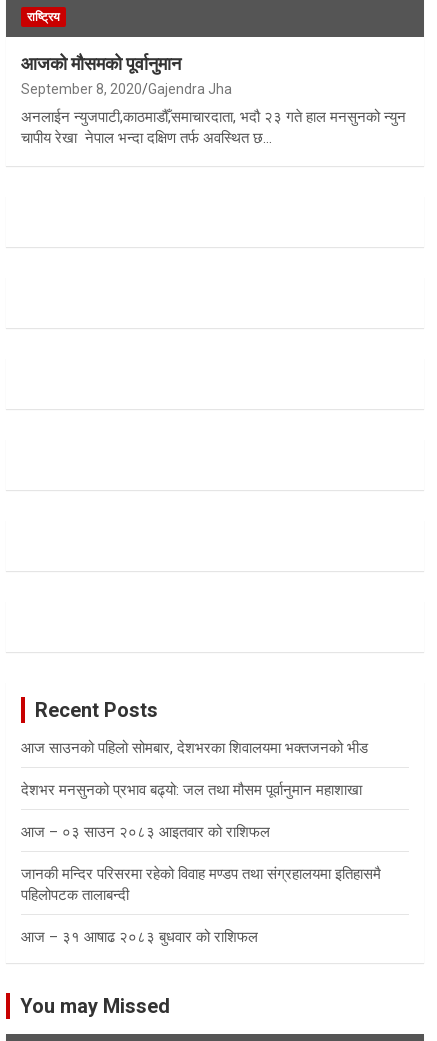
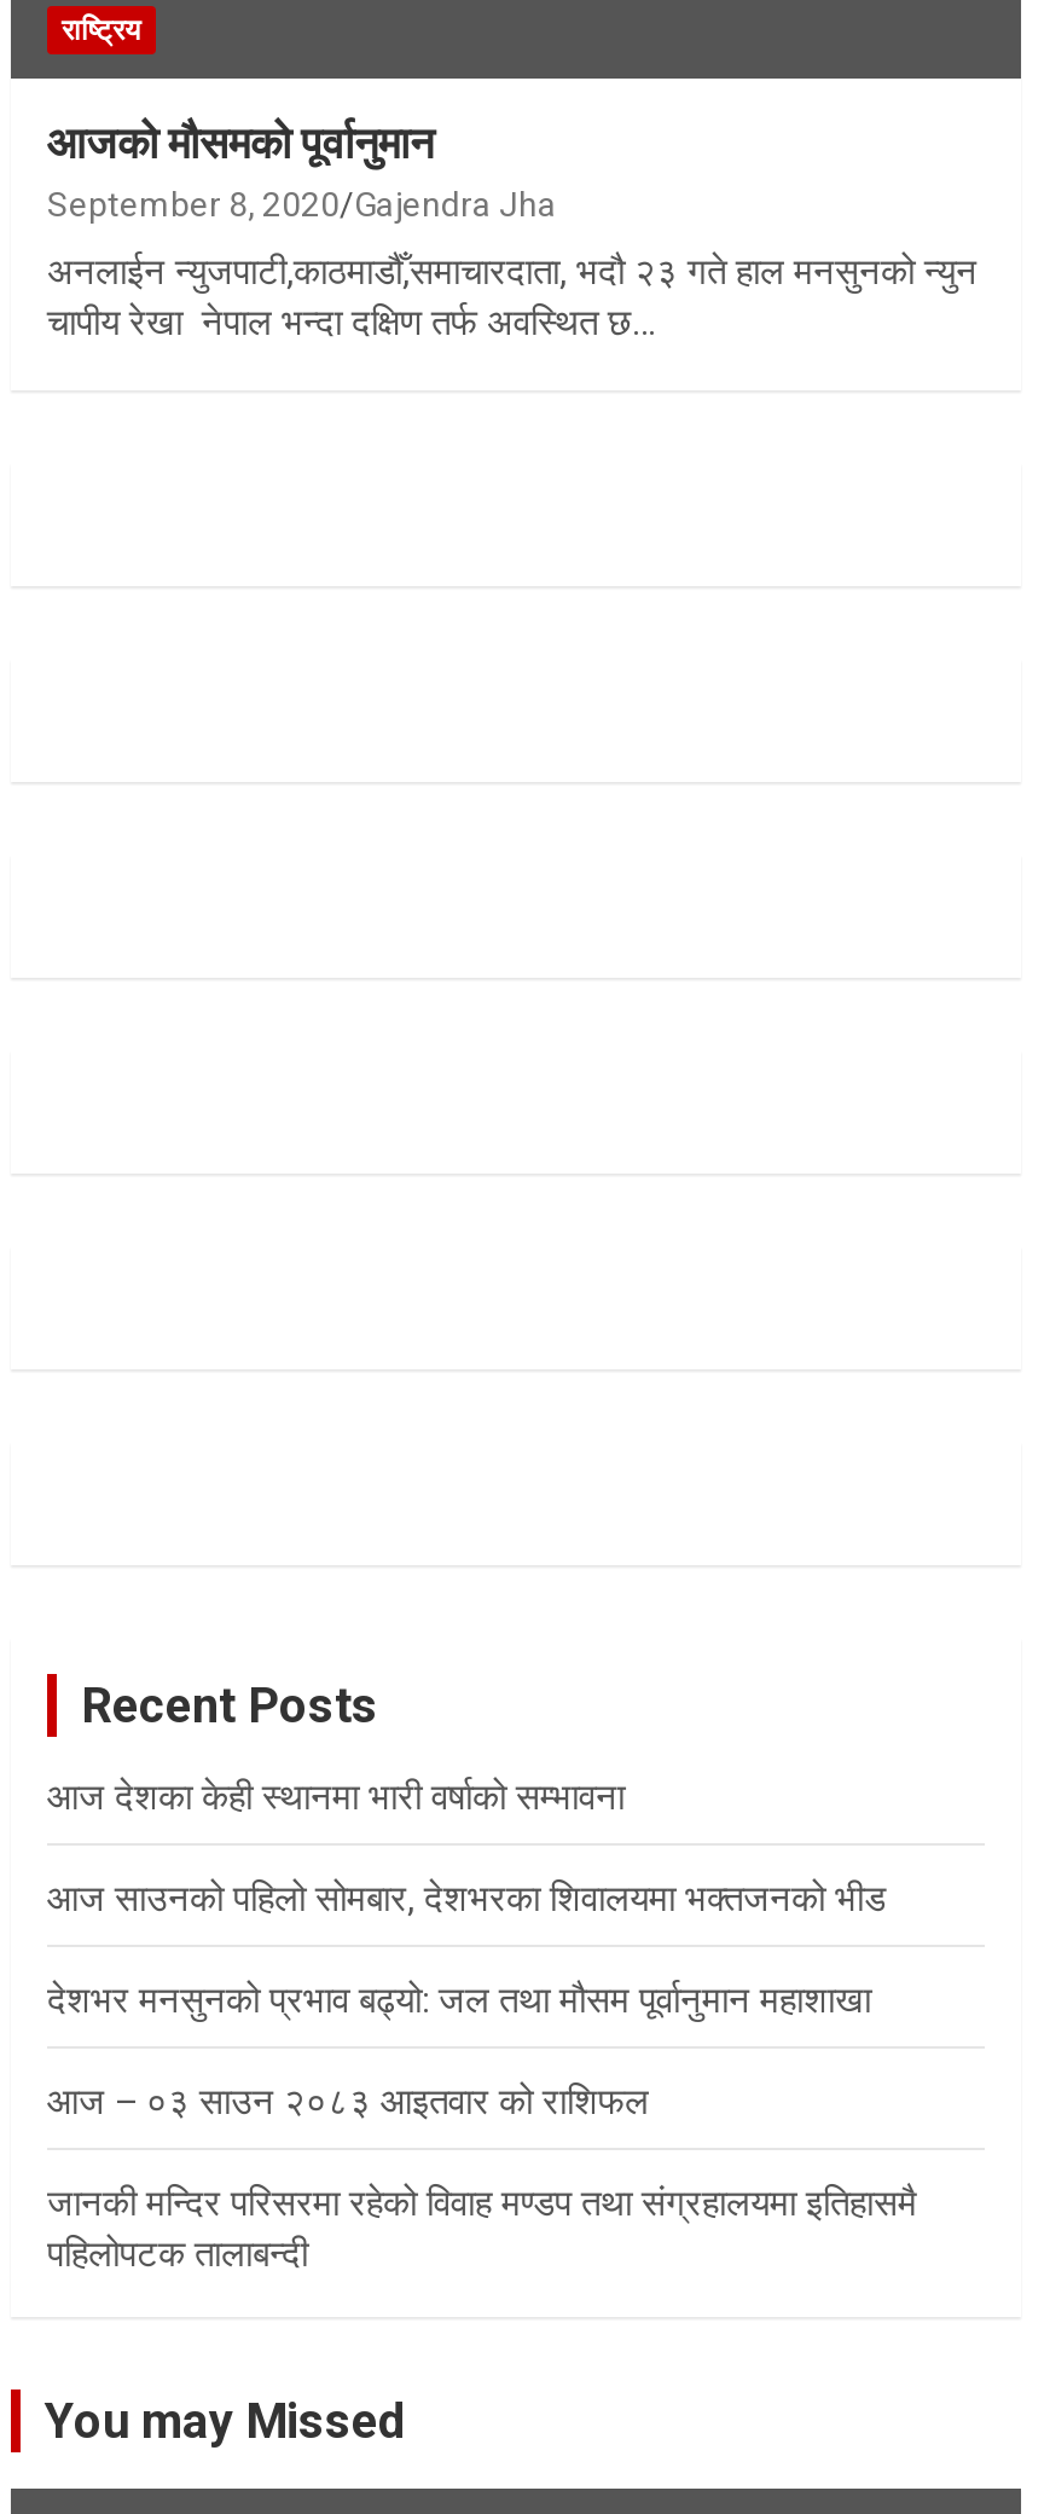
+ आज देशका केही स्थानमा भारी वर्षाको सम्भावना

moved down: आज साउनको पहिलो सोमबार, देशभरका शिवालयमा भक्तजनको भीड | देशभर मनसुनको प्रभाव बढ्यो: जल तथा मौसम पूर्वानुमान महाशाखा | आज – ०३ साउन २०८३ आइतवार को राशिफल | जानकी मन्दिर परिसरमा रहेको विवाह मण्डप तथा संग्रहालयमा इतिहासमै | पहिलोपटक तालाबन्दी

- आज – ३१ आषाढ २०८३ बुधवार को राशिफल
